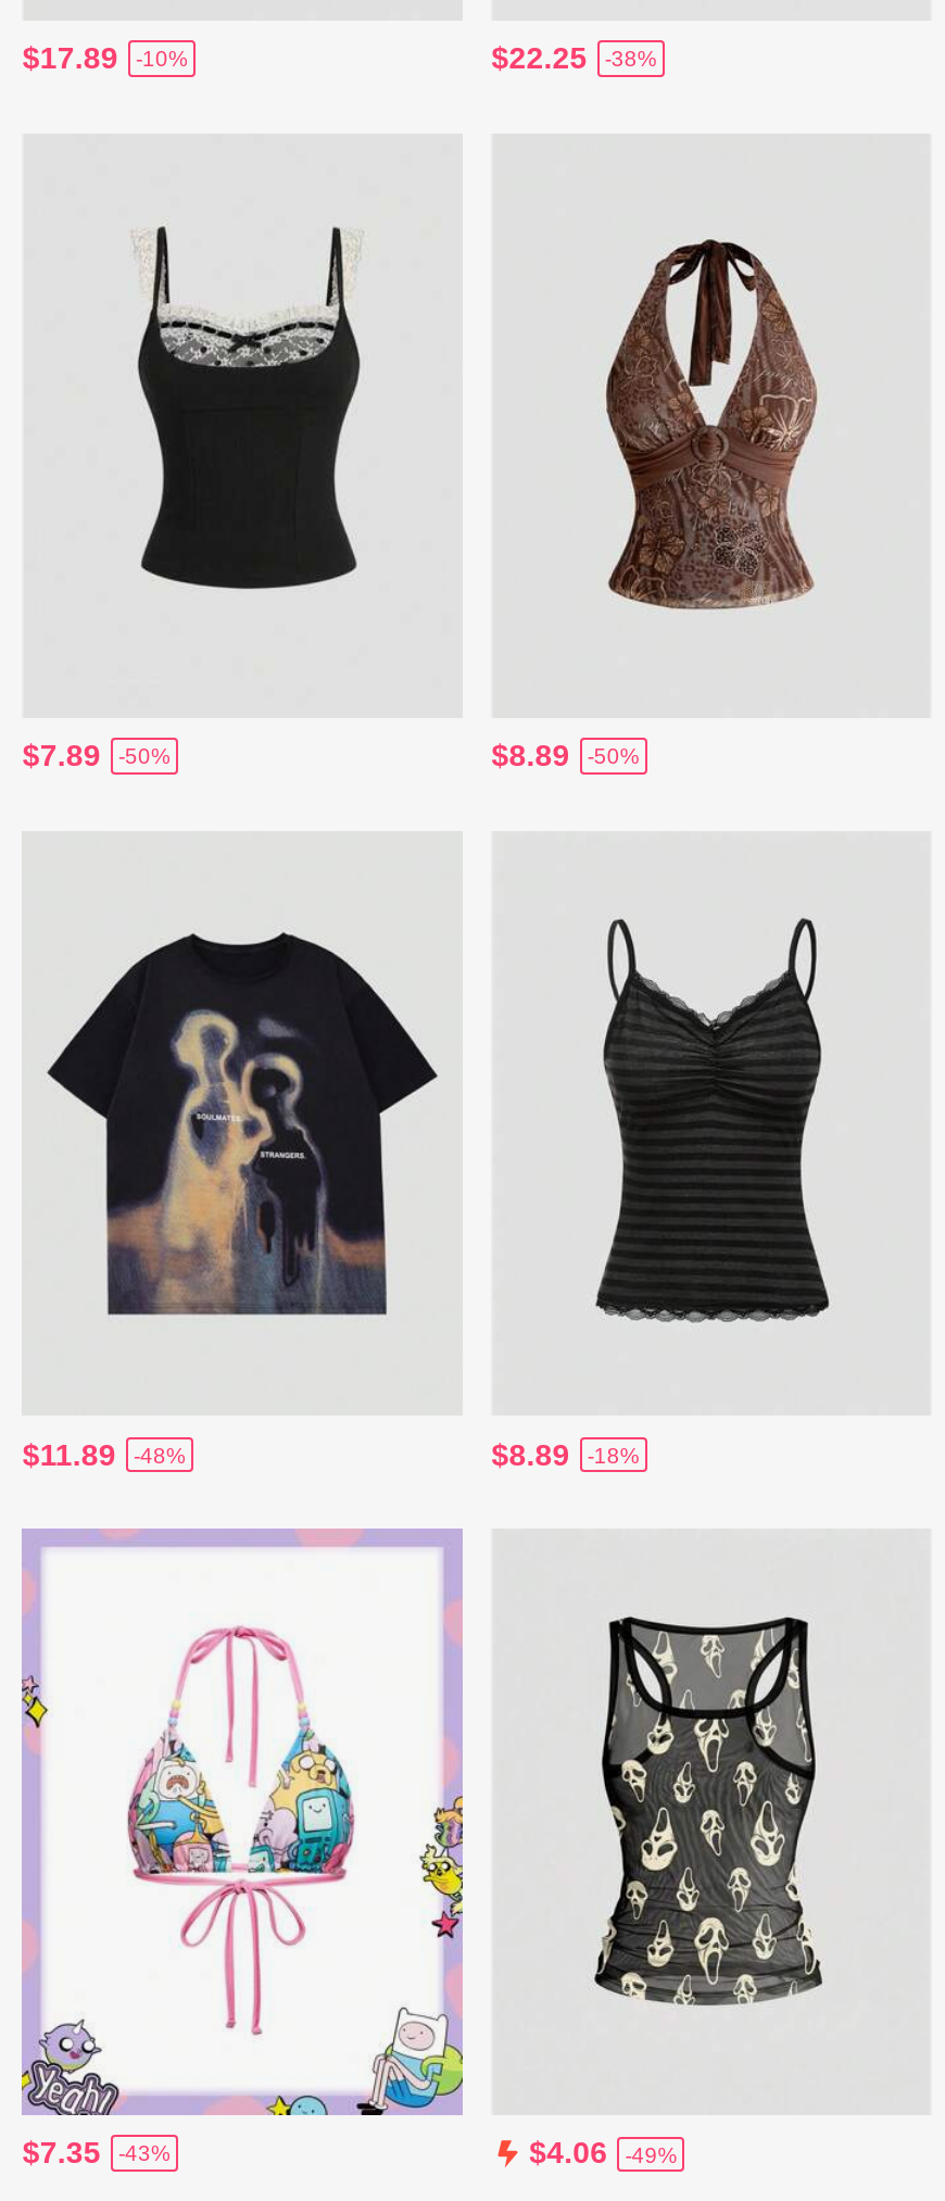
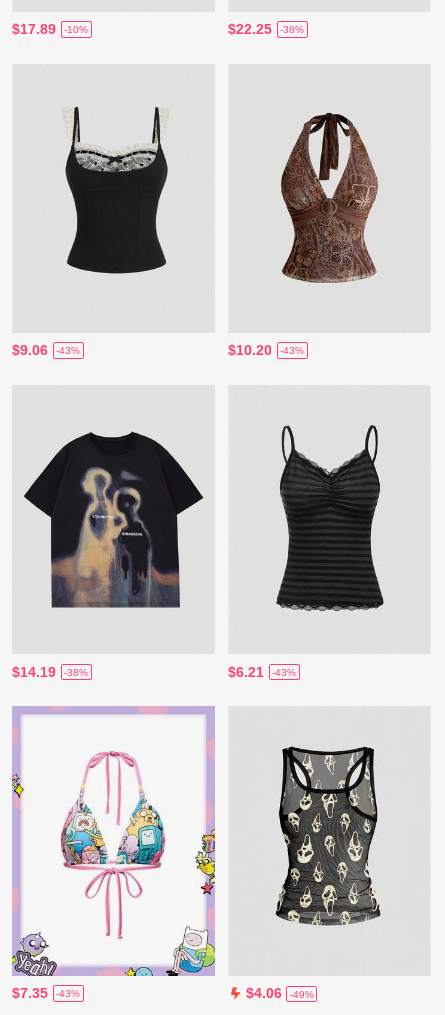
- $7.89
+ $9.06

- -50%
+ -43%

- $8.89
+ $10.20

- -50%
+ -43%

- $11.89
+ $14.19

- -48%
+ -38%

- $8.89
+ $6.21

- -18%
+ -43%
